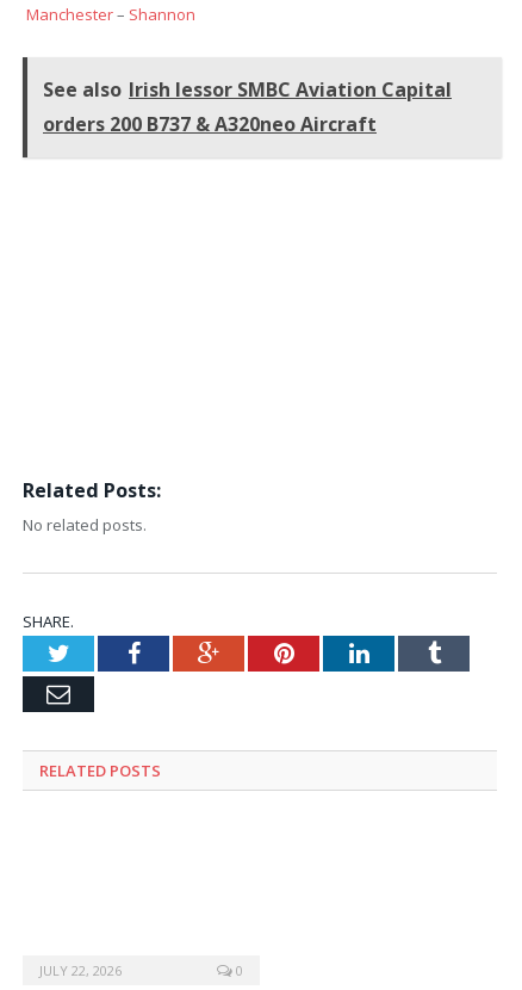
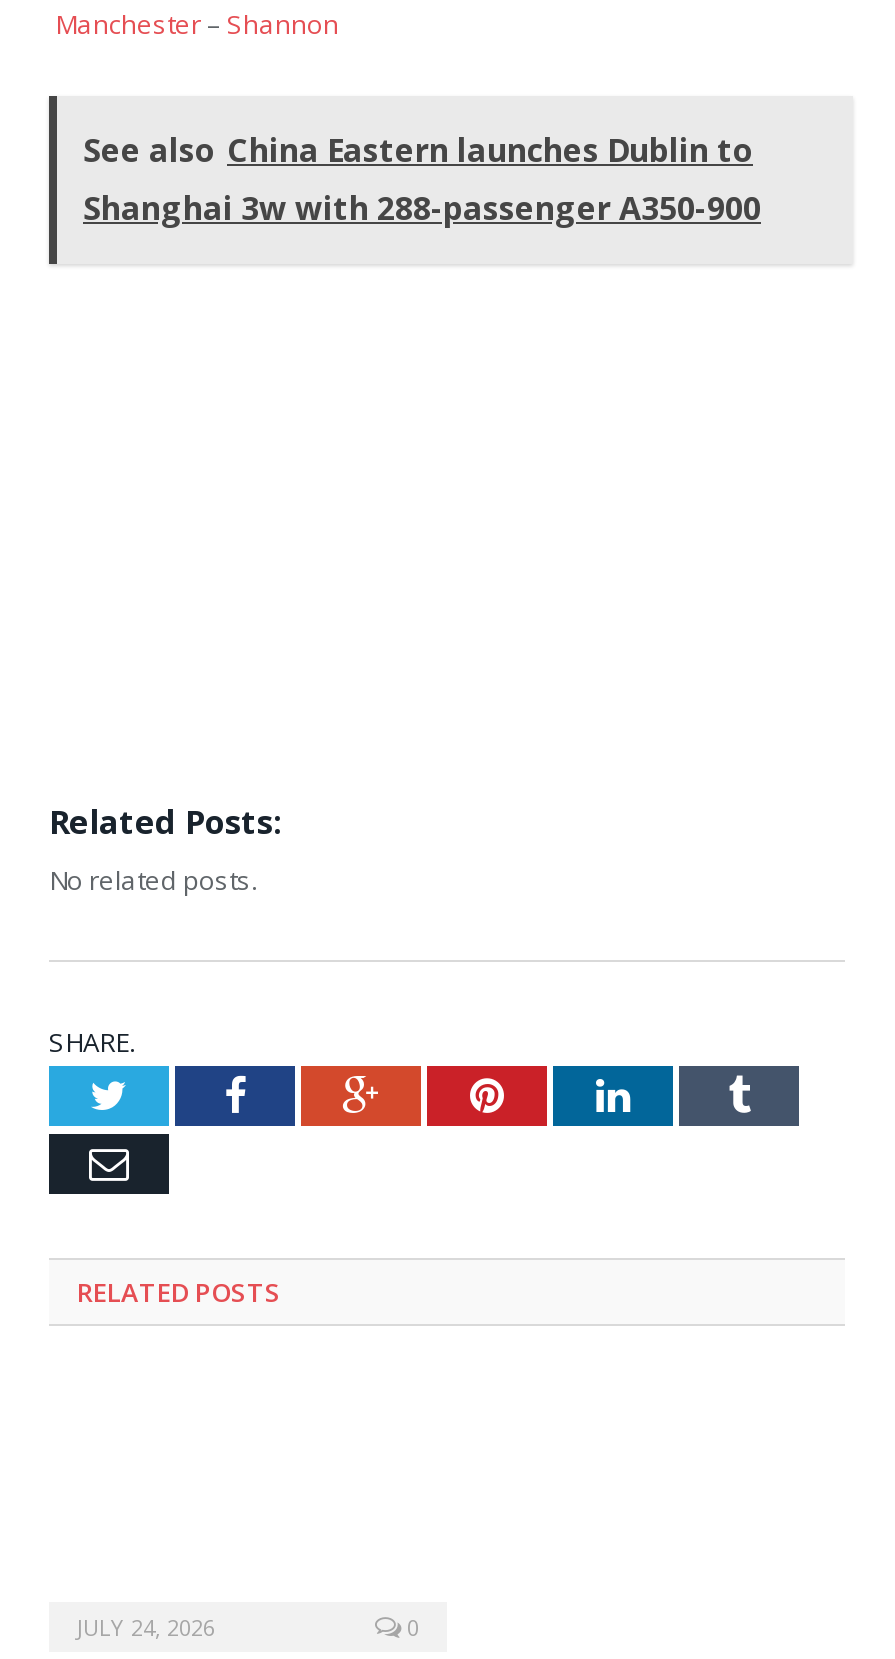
- See also Irish lessor SMBC Aviation Capital
- orders 200 B737 & A320neo Aircraft
+ See also China Eastern launches Dublin to
+ Shanghai 3w with 288-passenger A350-900

- JULY 22, 2026
+ JULY 24, 2026
